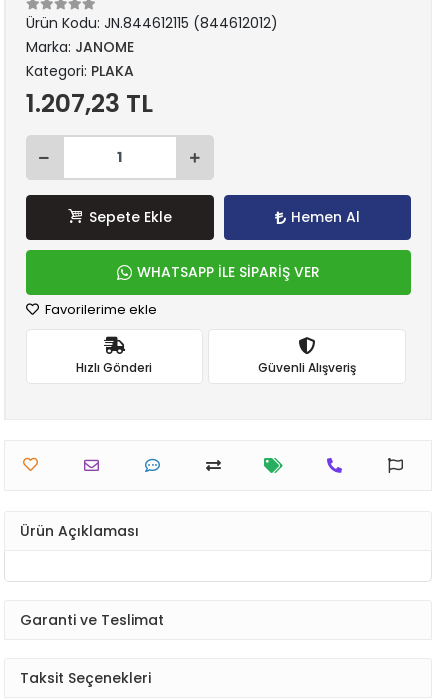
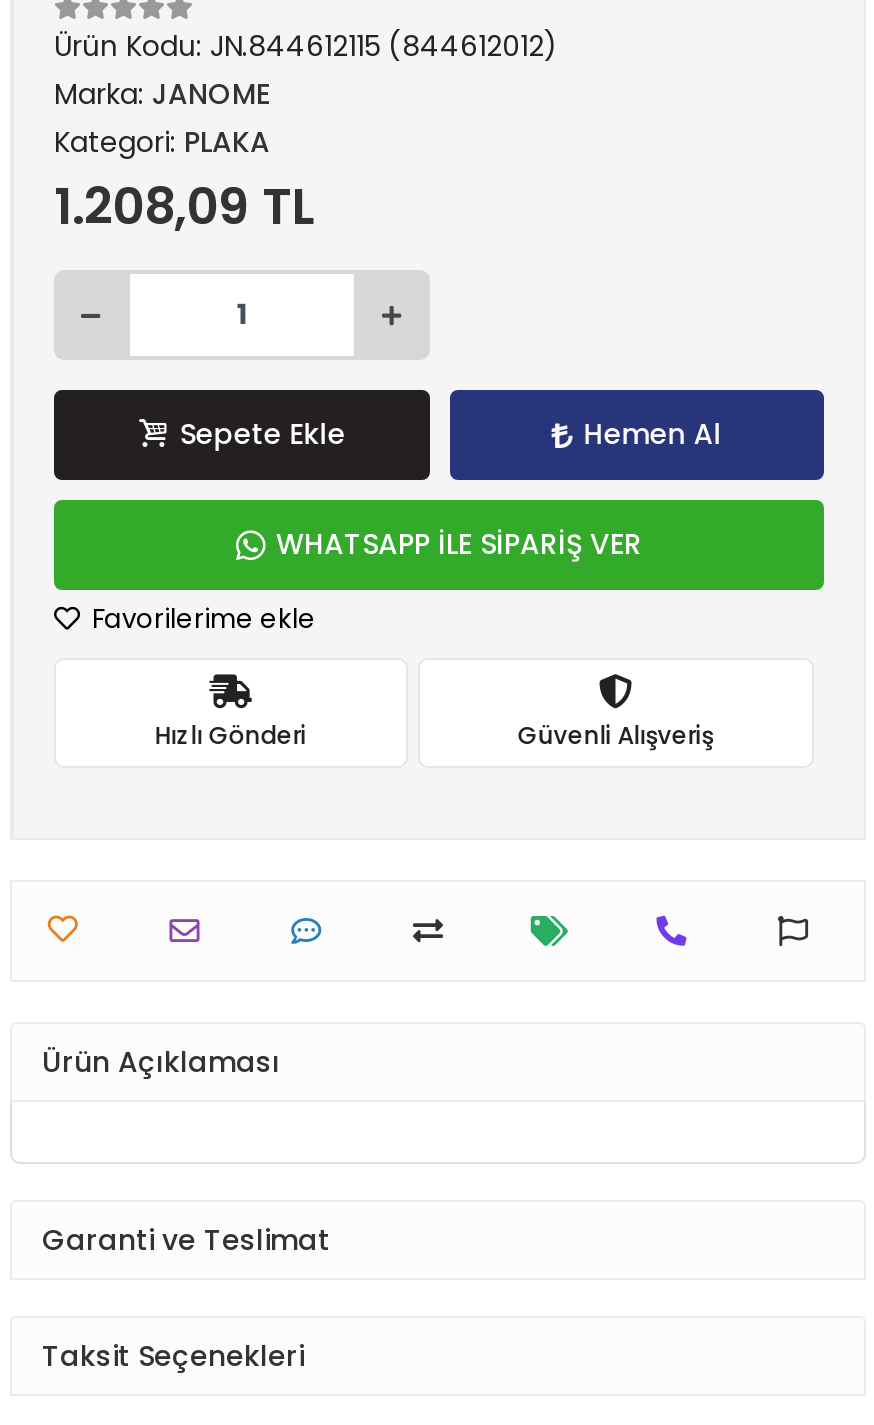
- 1.207,23 TL
+ 1.208,09 TL
